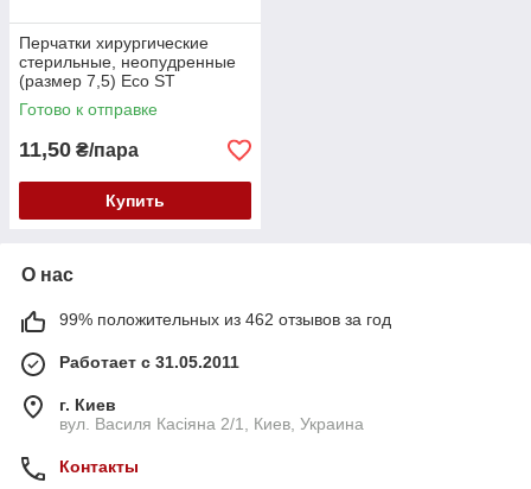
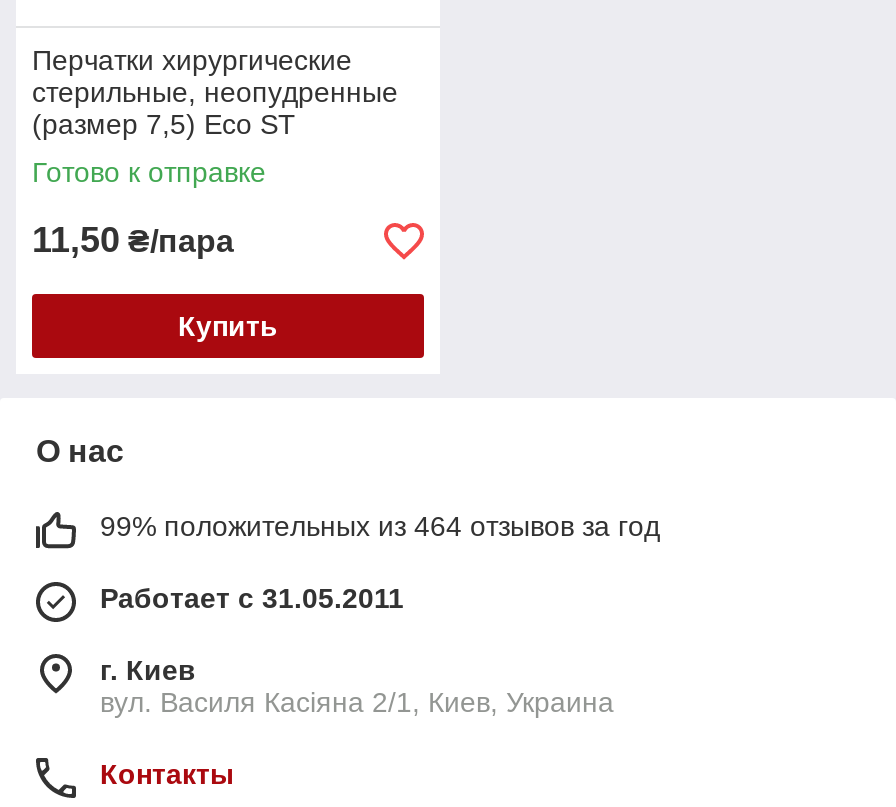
- 99% положительных из 462 отзывов за год
+ 99% положительных из 464 отзывов за год
